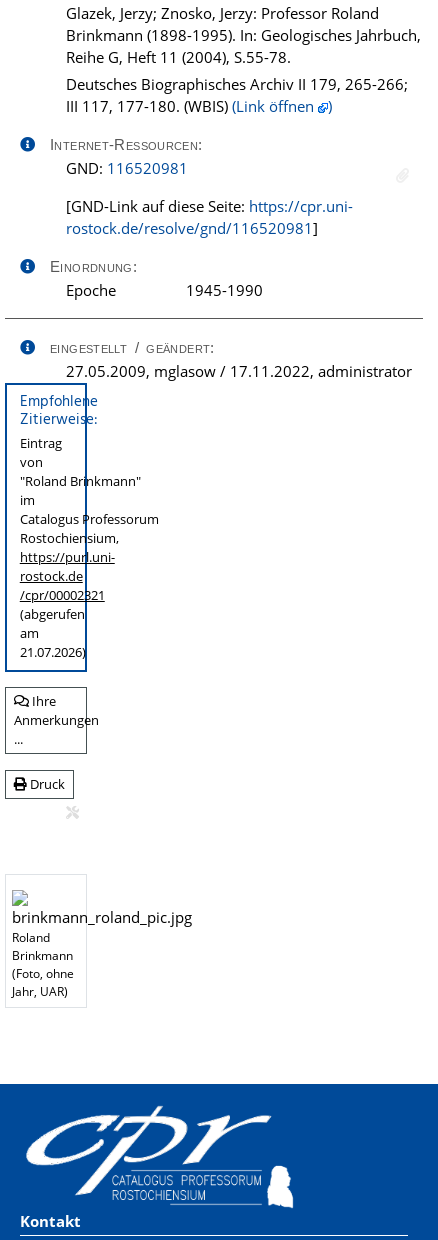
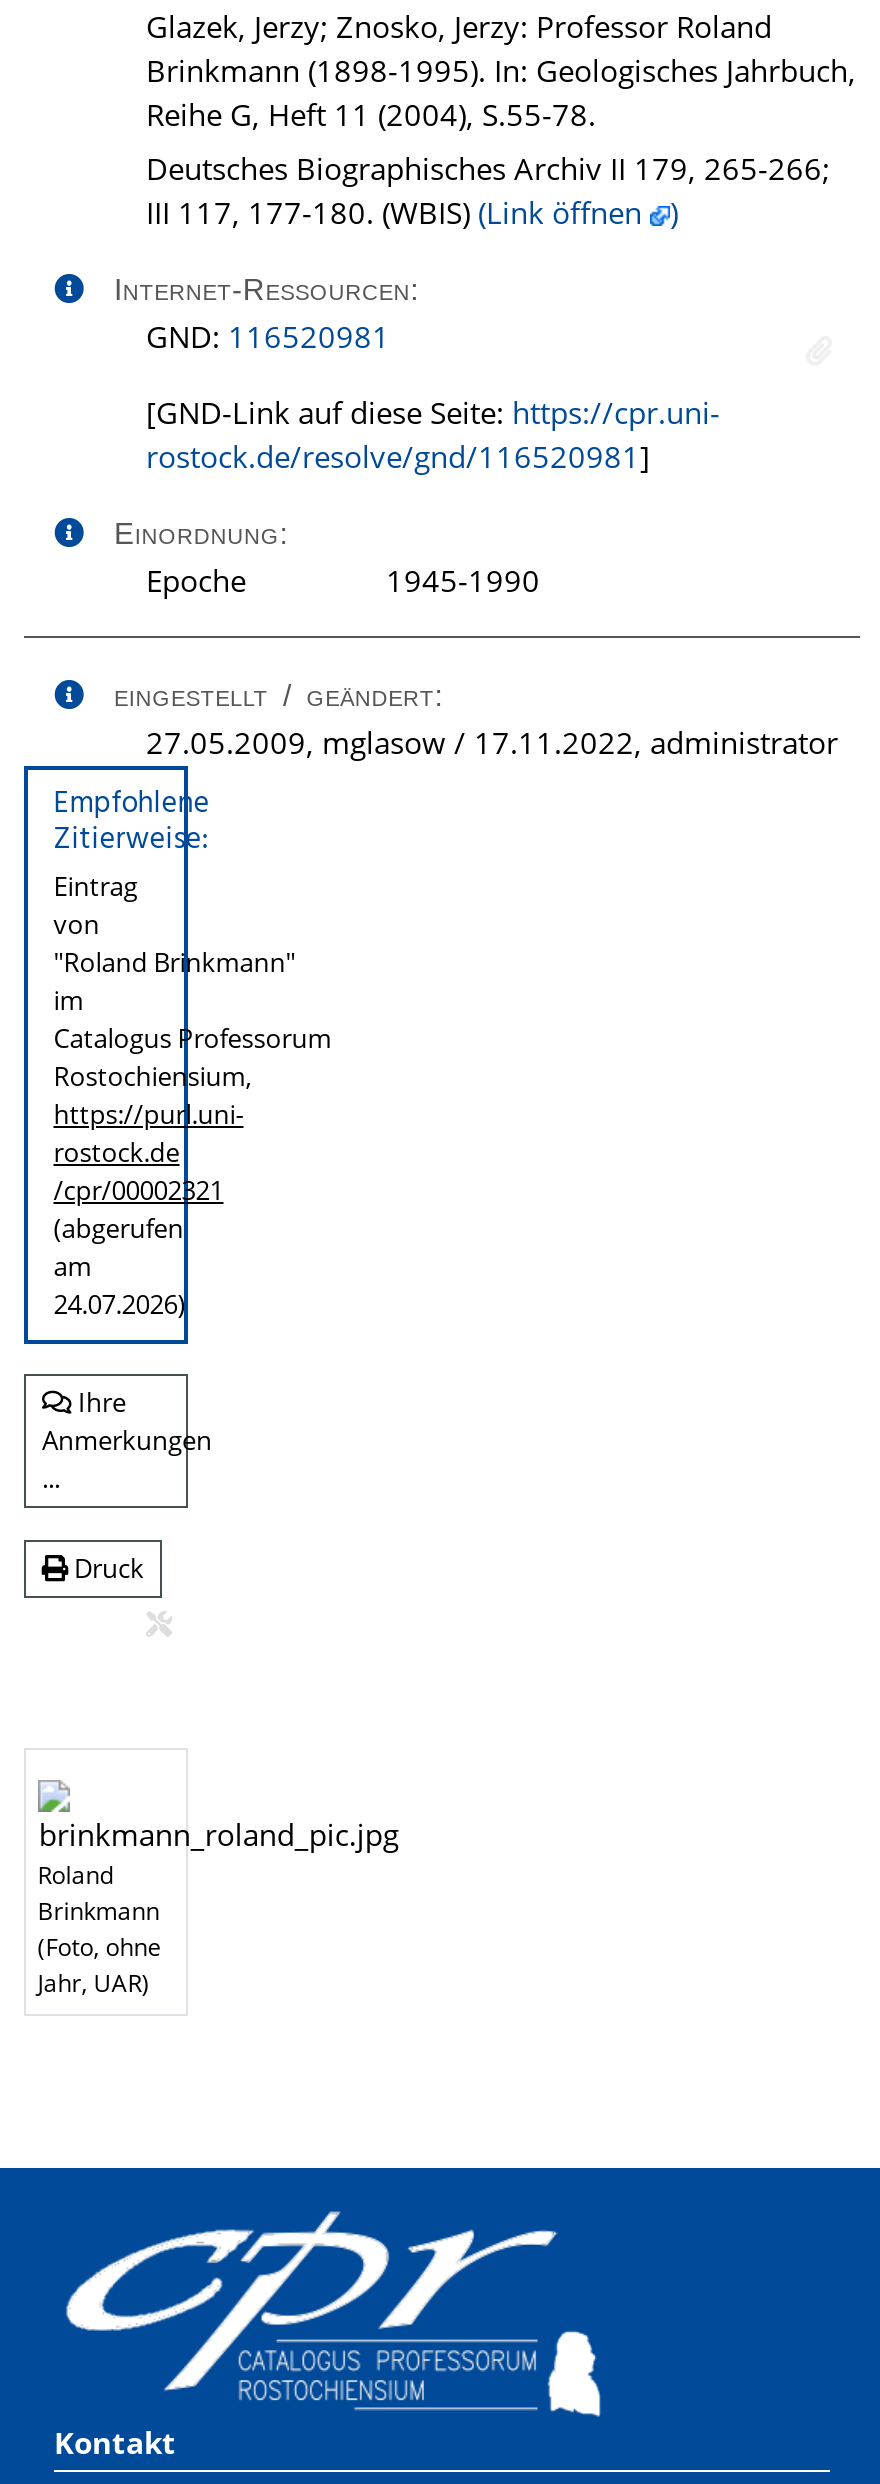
- 21.07.2026)
+ 24.07.2026)
